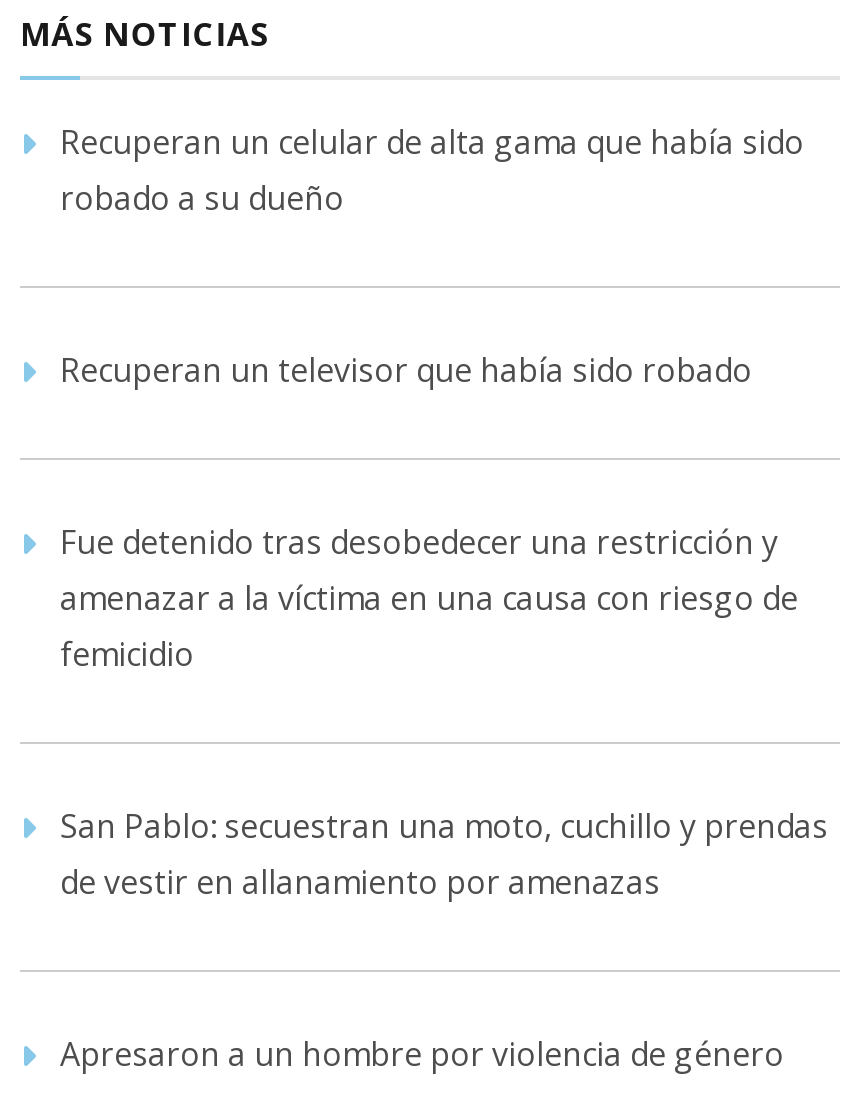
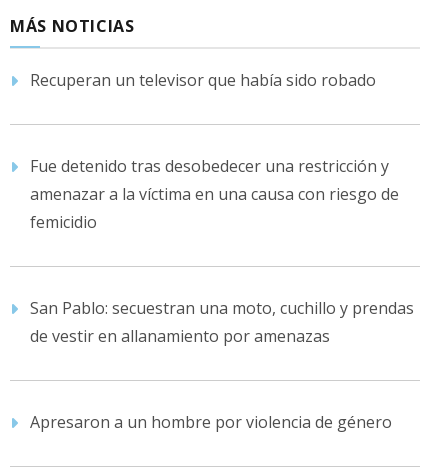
- Recuperan un celular de alta gama que había sido
- robado a su dueño
